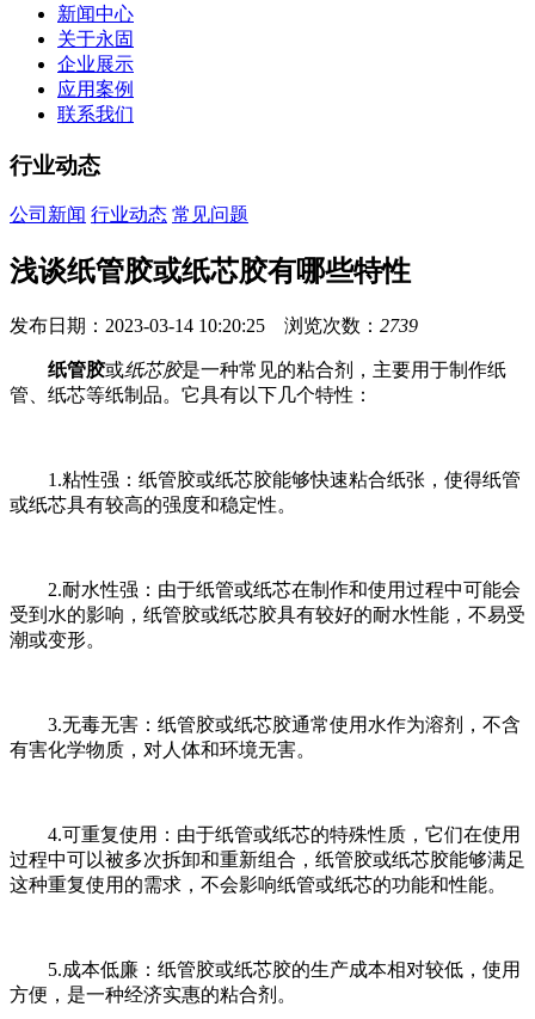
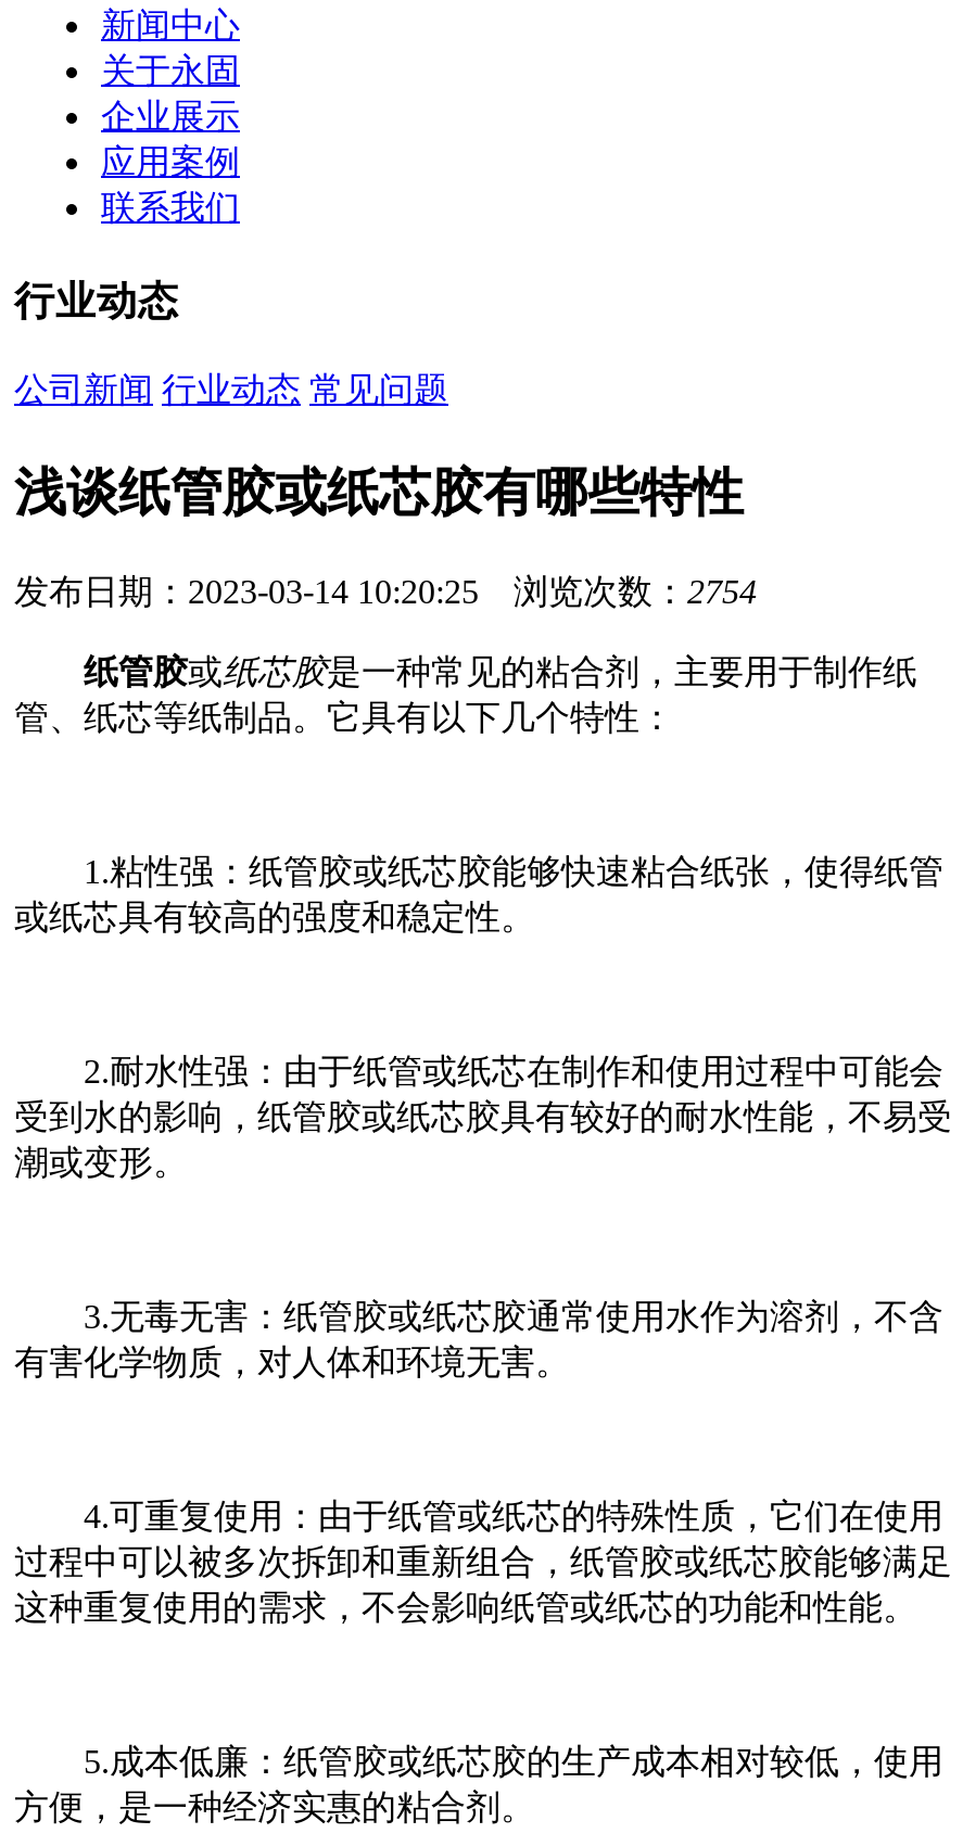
- 发布日期：2023-03-14 10:20:25 浏览次数：2739
+ 发布日期：2023-03-14 10:20:25 浏览次数：2754
